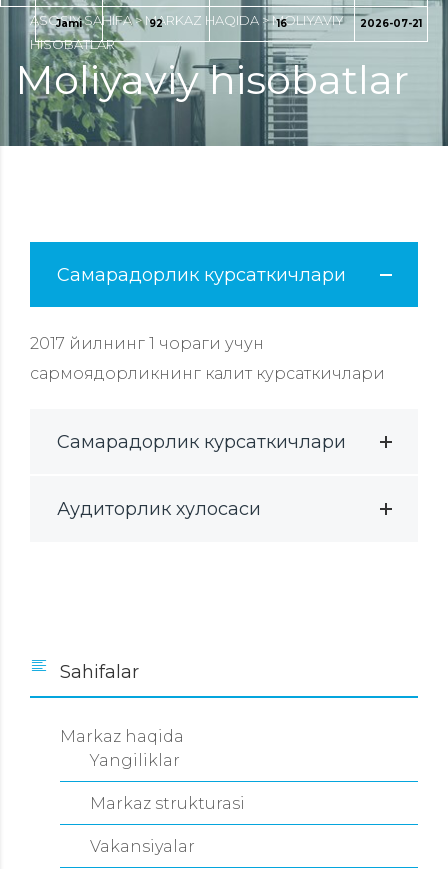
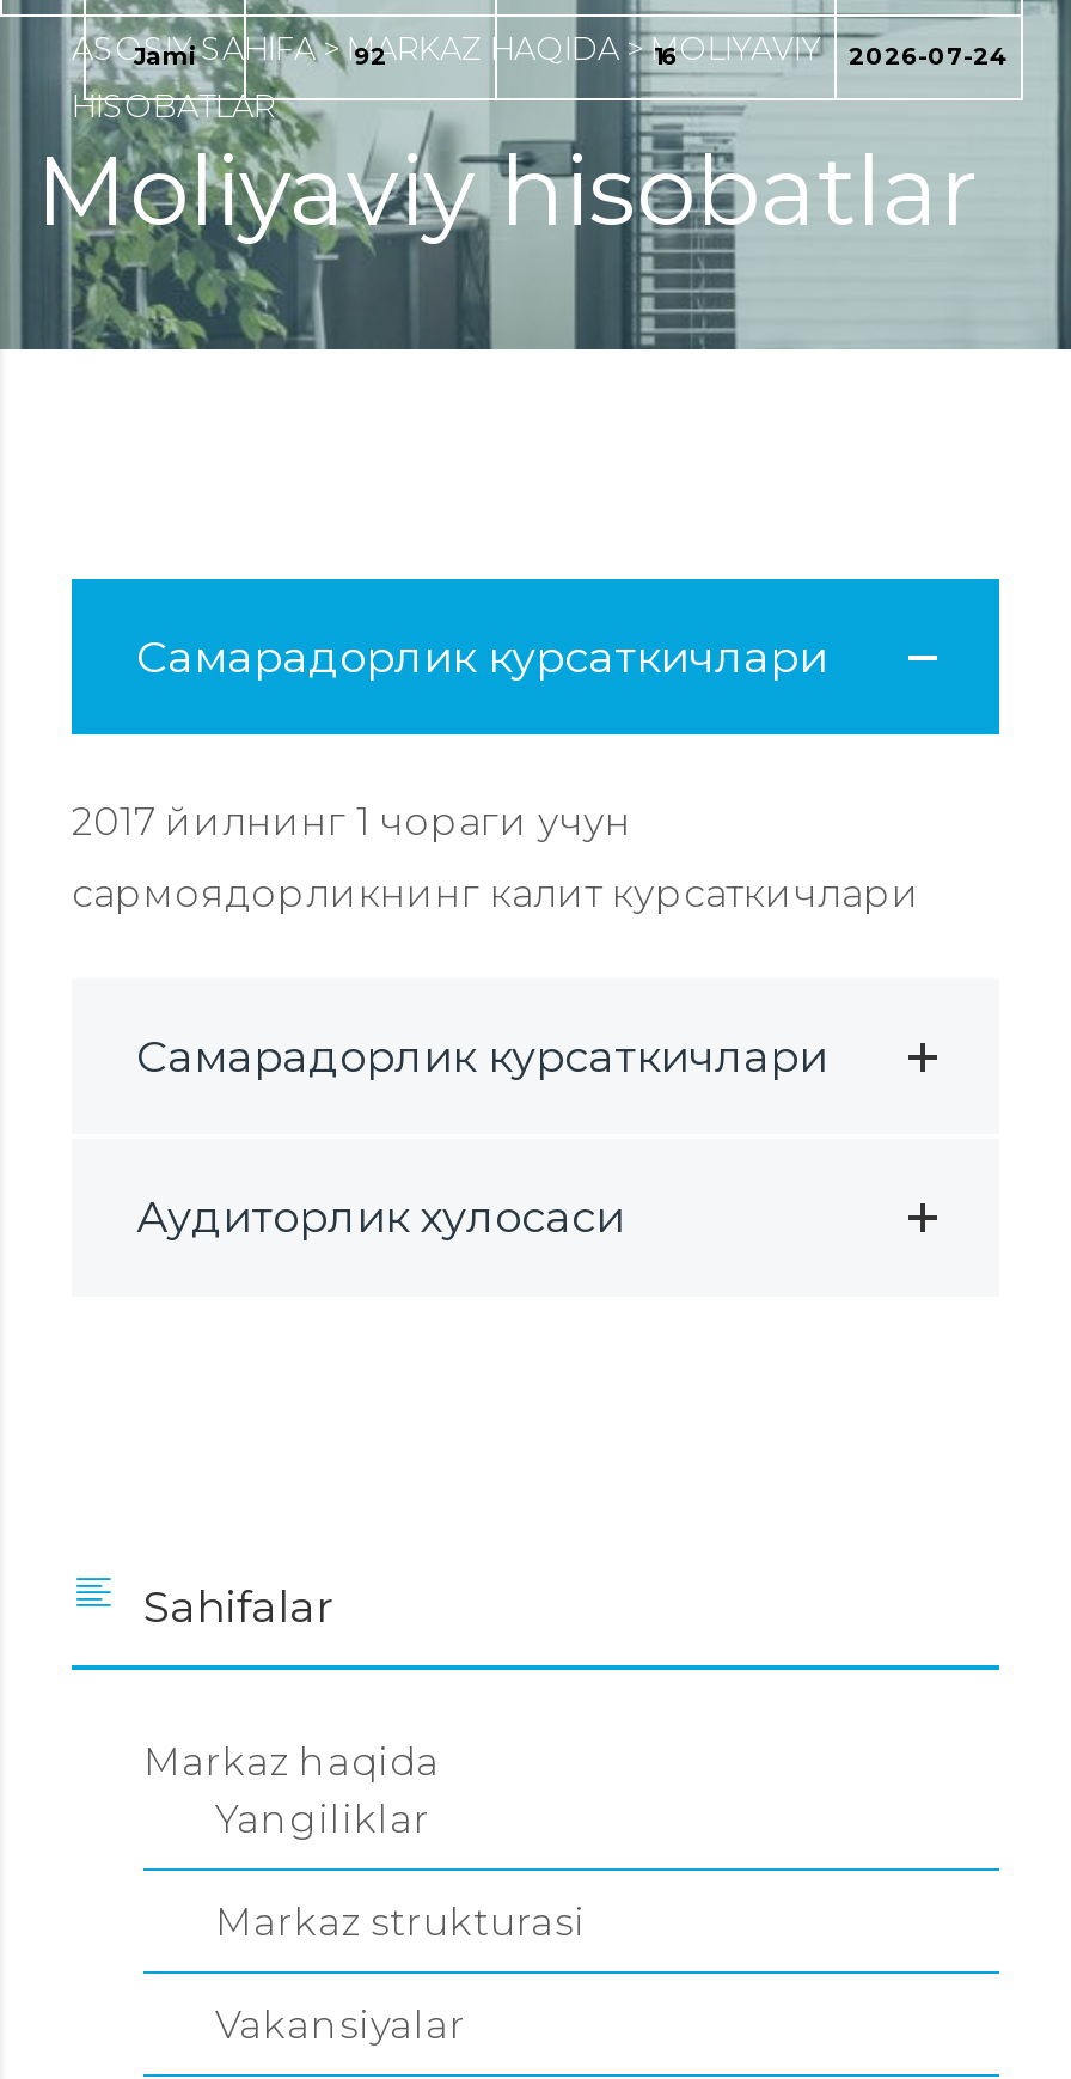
- 2026-07-21
+ 2026-07-24
